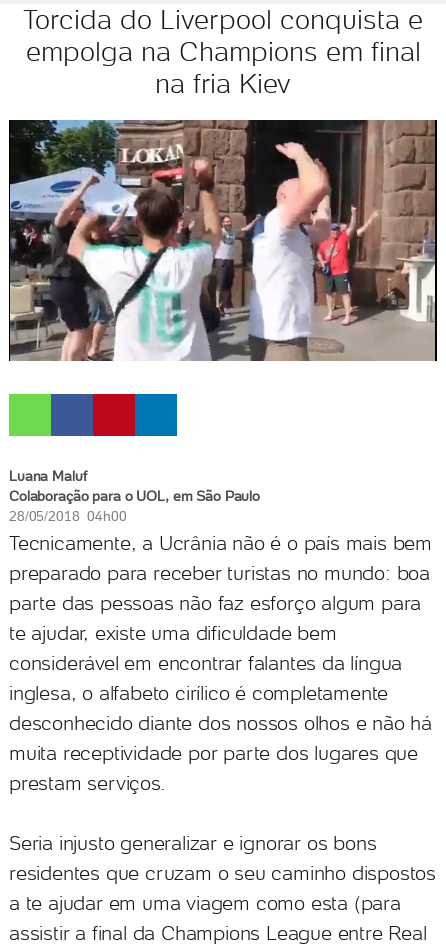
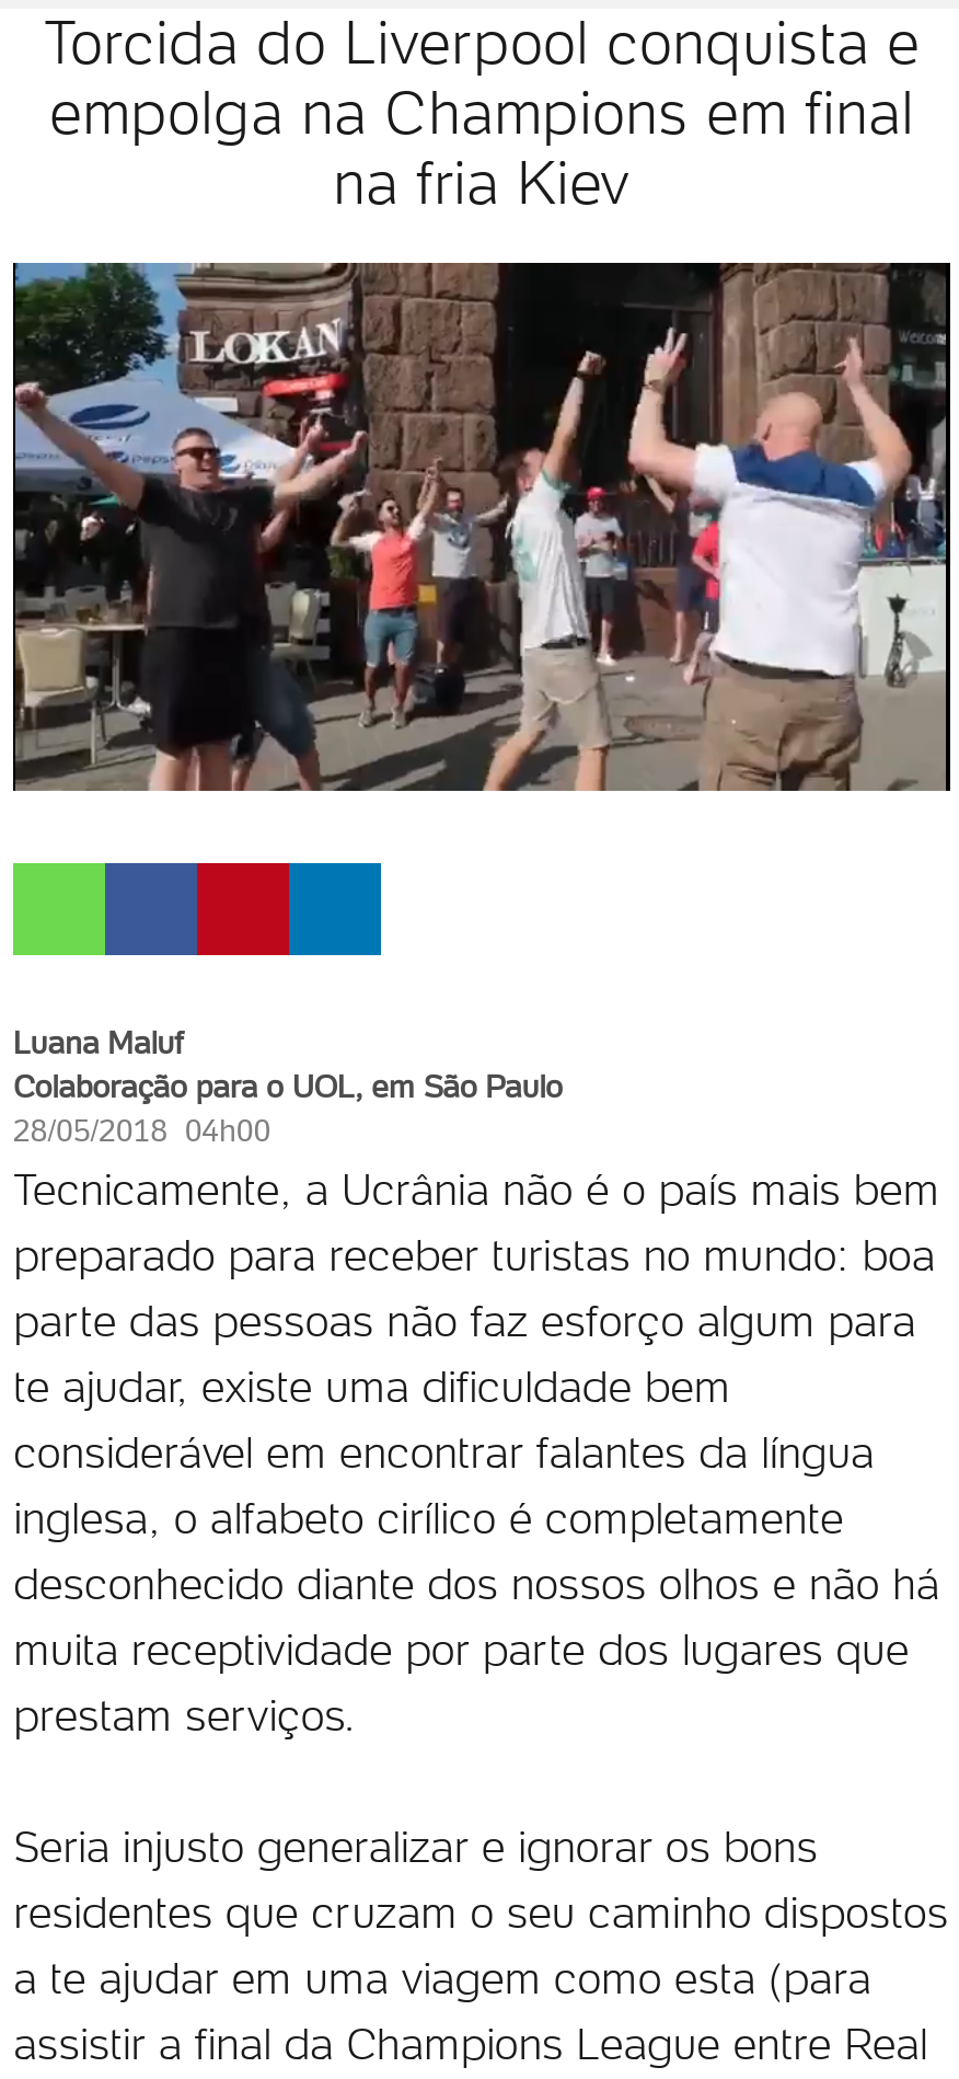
- [image]
+ [image]
